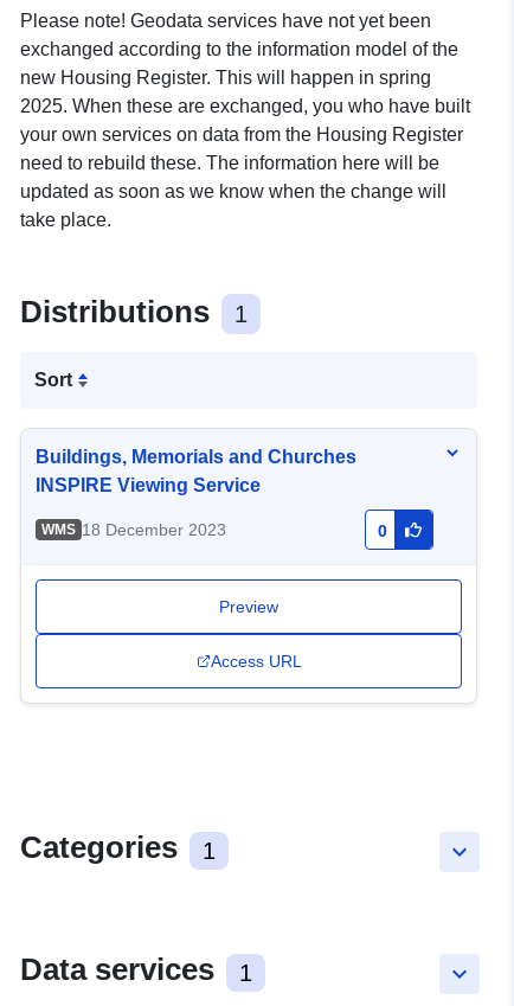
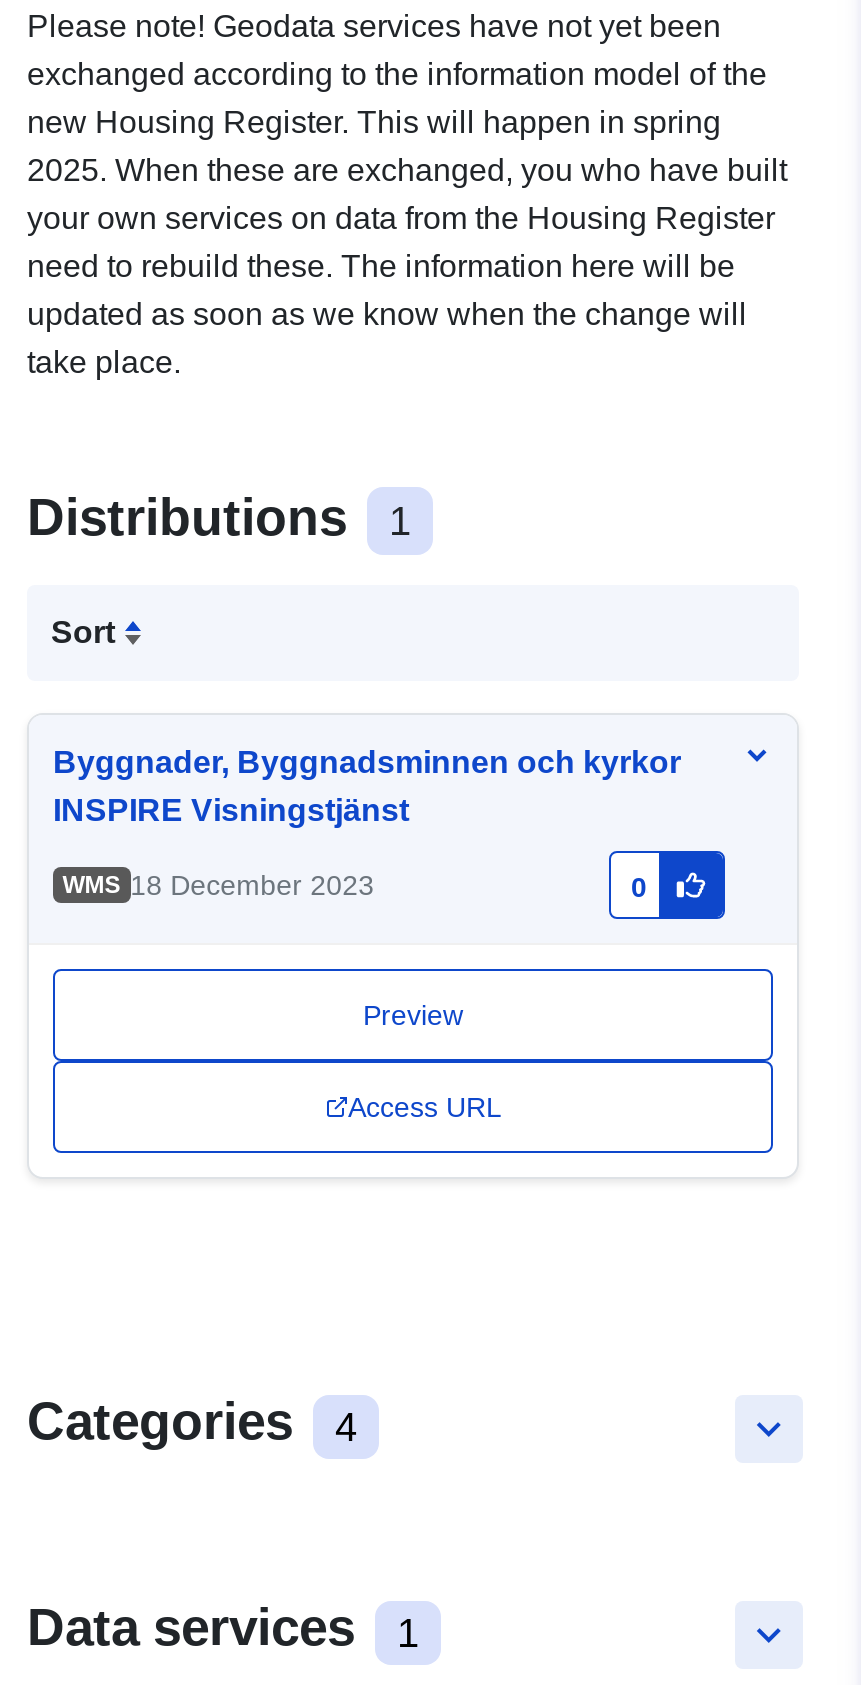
- Buildings, Memorials and Churches
- INSPIRE Viewing Service
+ Byggnader, Byggnadsminnen och kyrkor
+ INSPIRE Visningstjänst

- Categories 1
+ Categories 4
